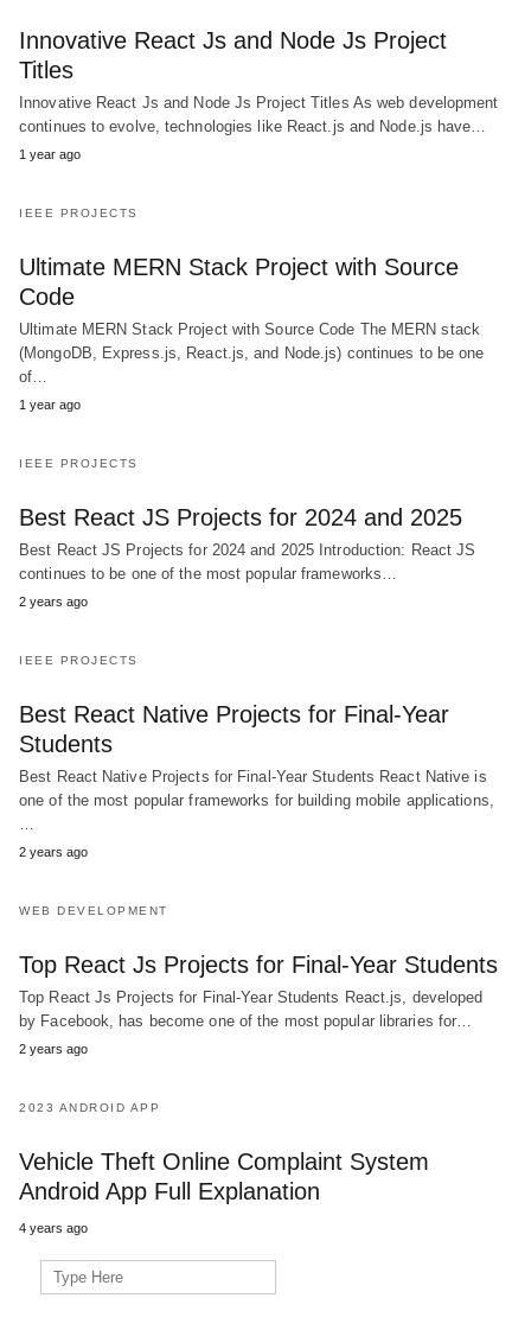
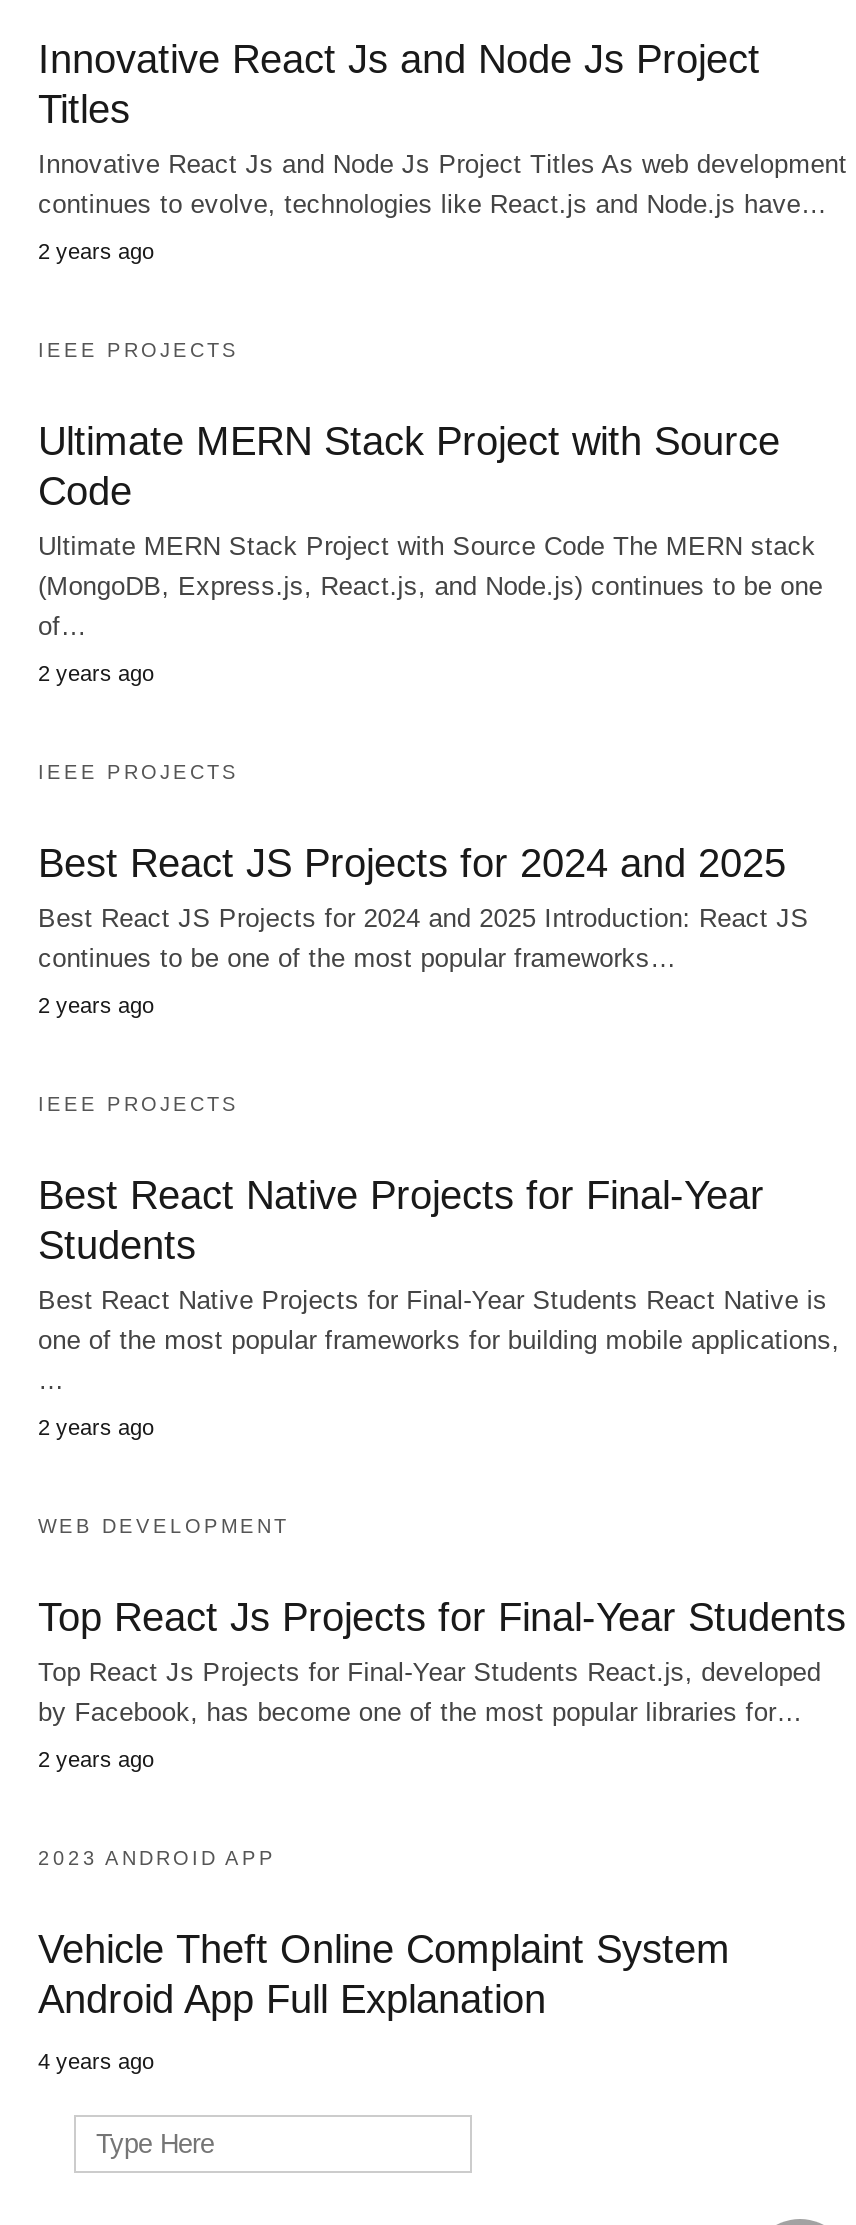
- 1 year ago
+ 2 years ago

- 1 year ago
+ 2 years ago
